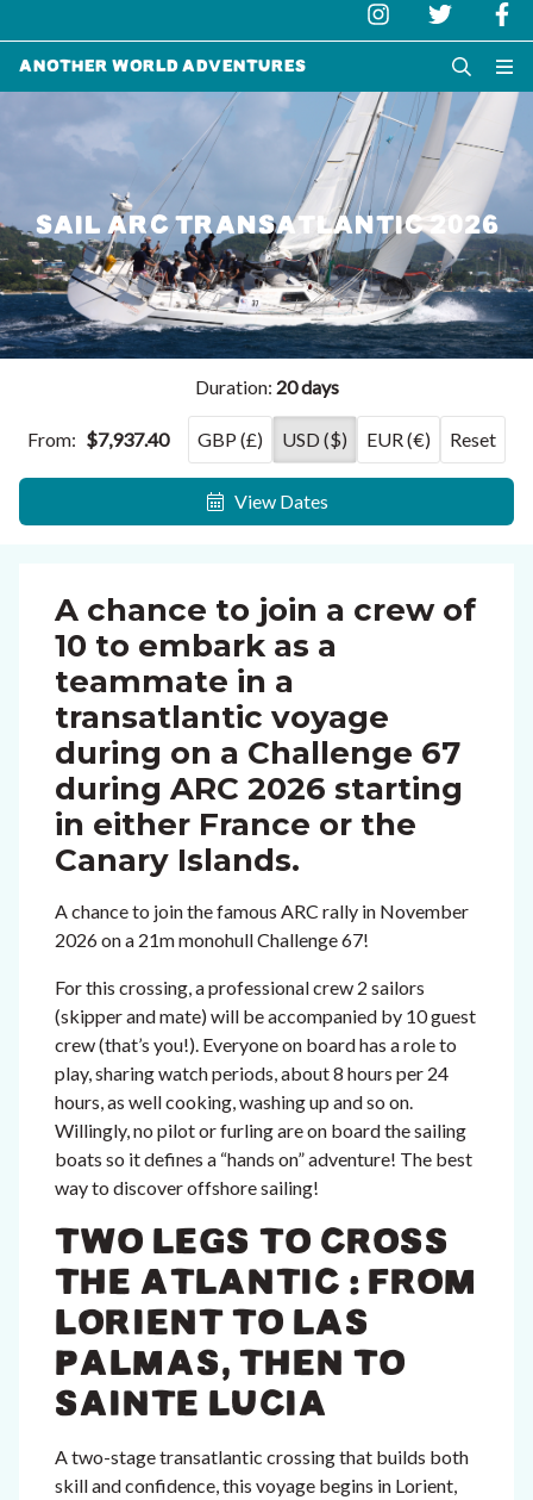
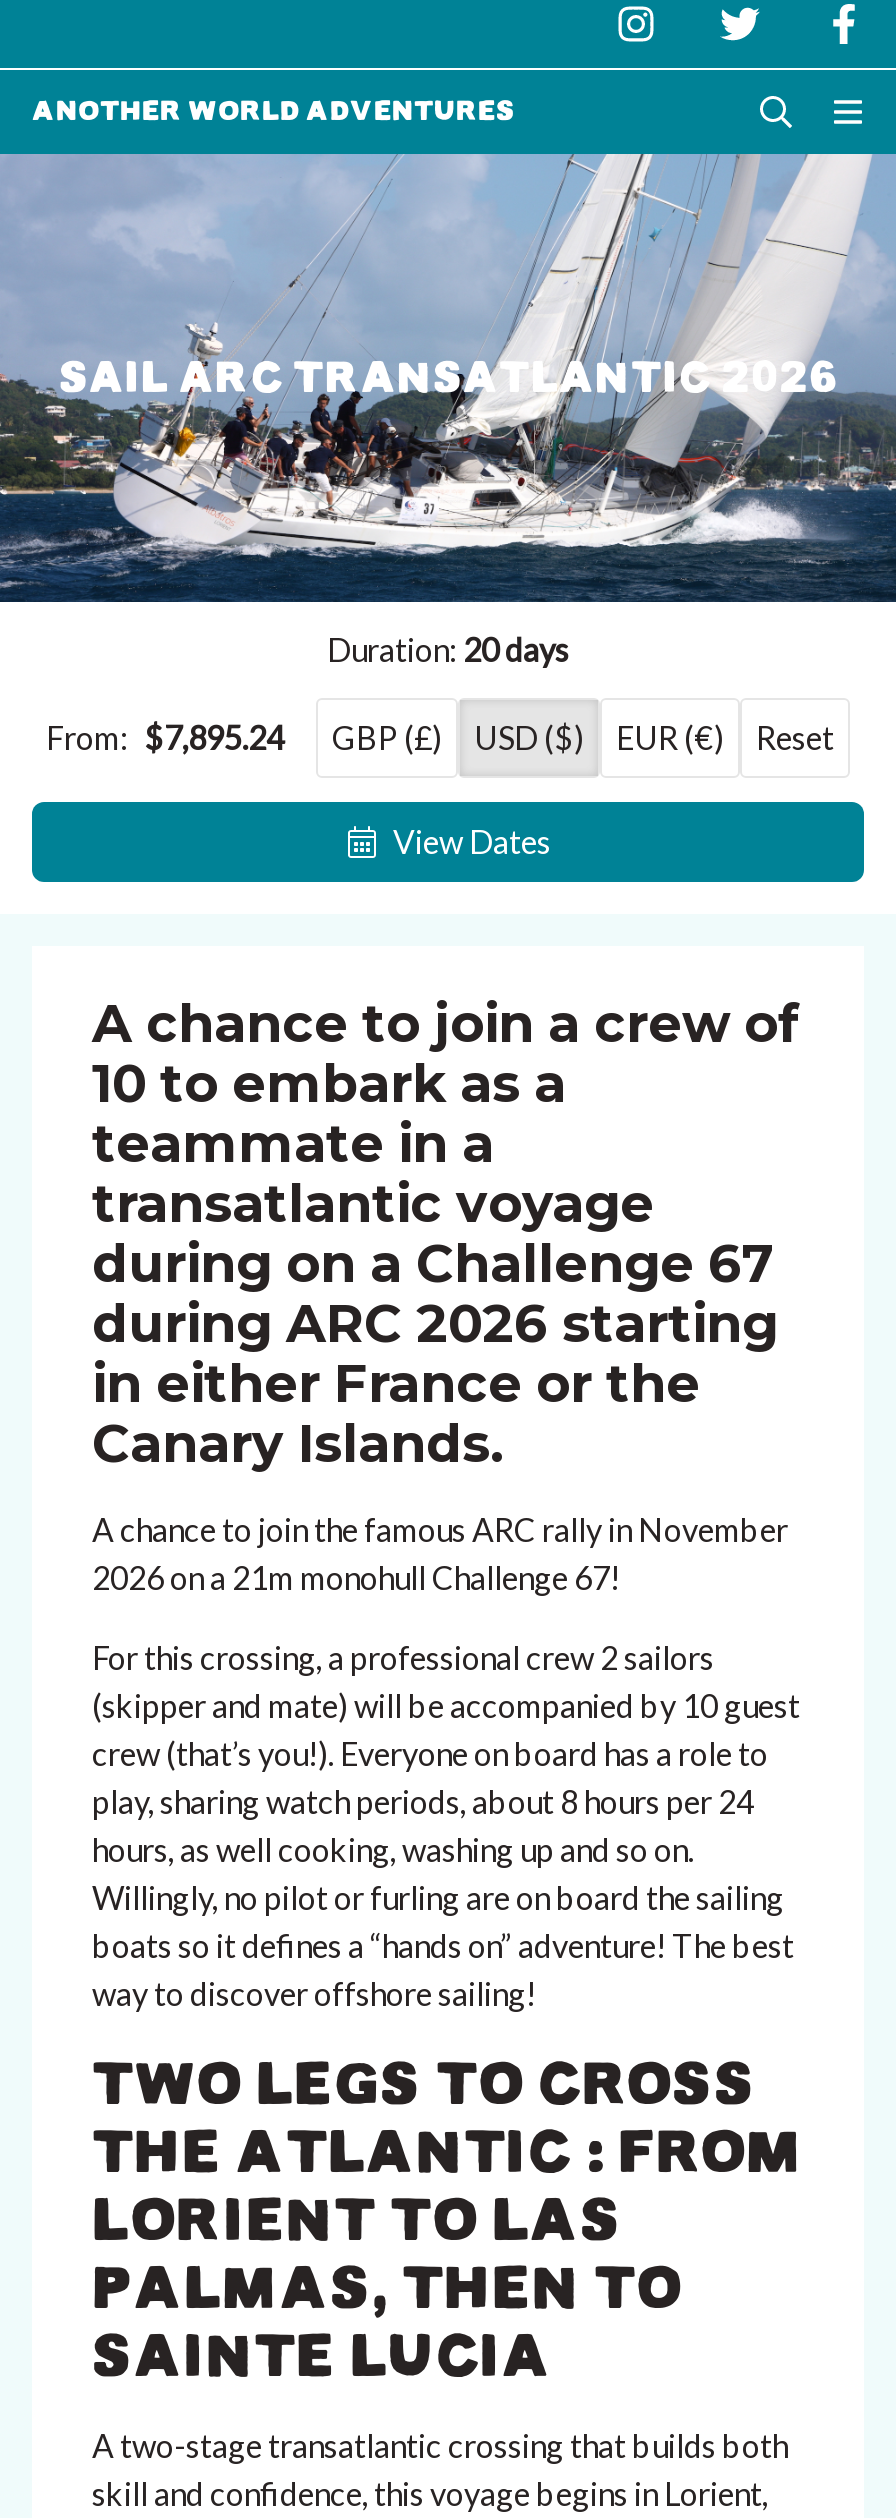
- From: $7,937.40 GBP (£) USD ($) EUR (€) Reset
+ From: $7,895.24 GBP (£) USD ($) EUR (€) Reset
